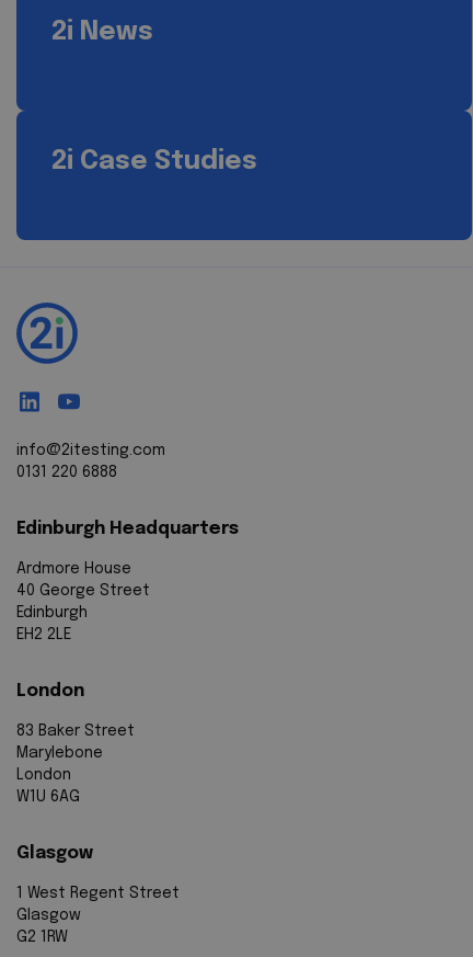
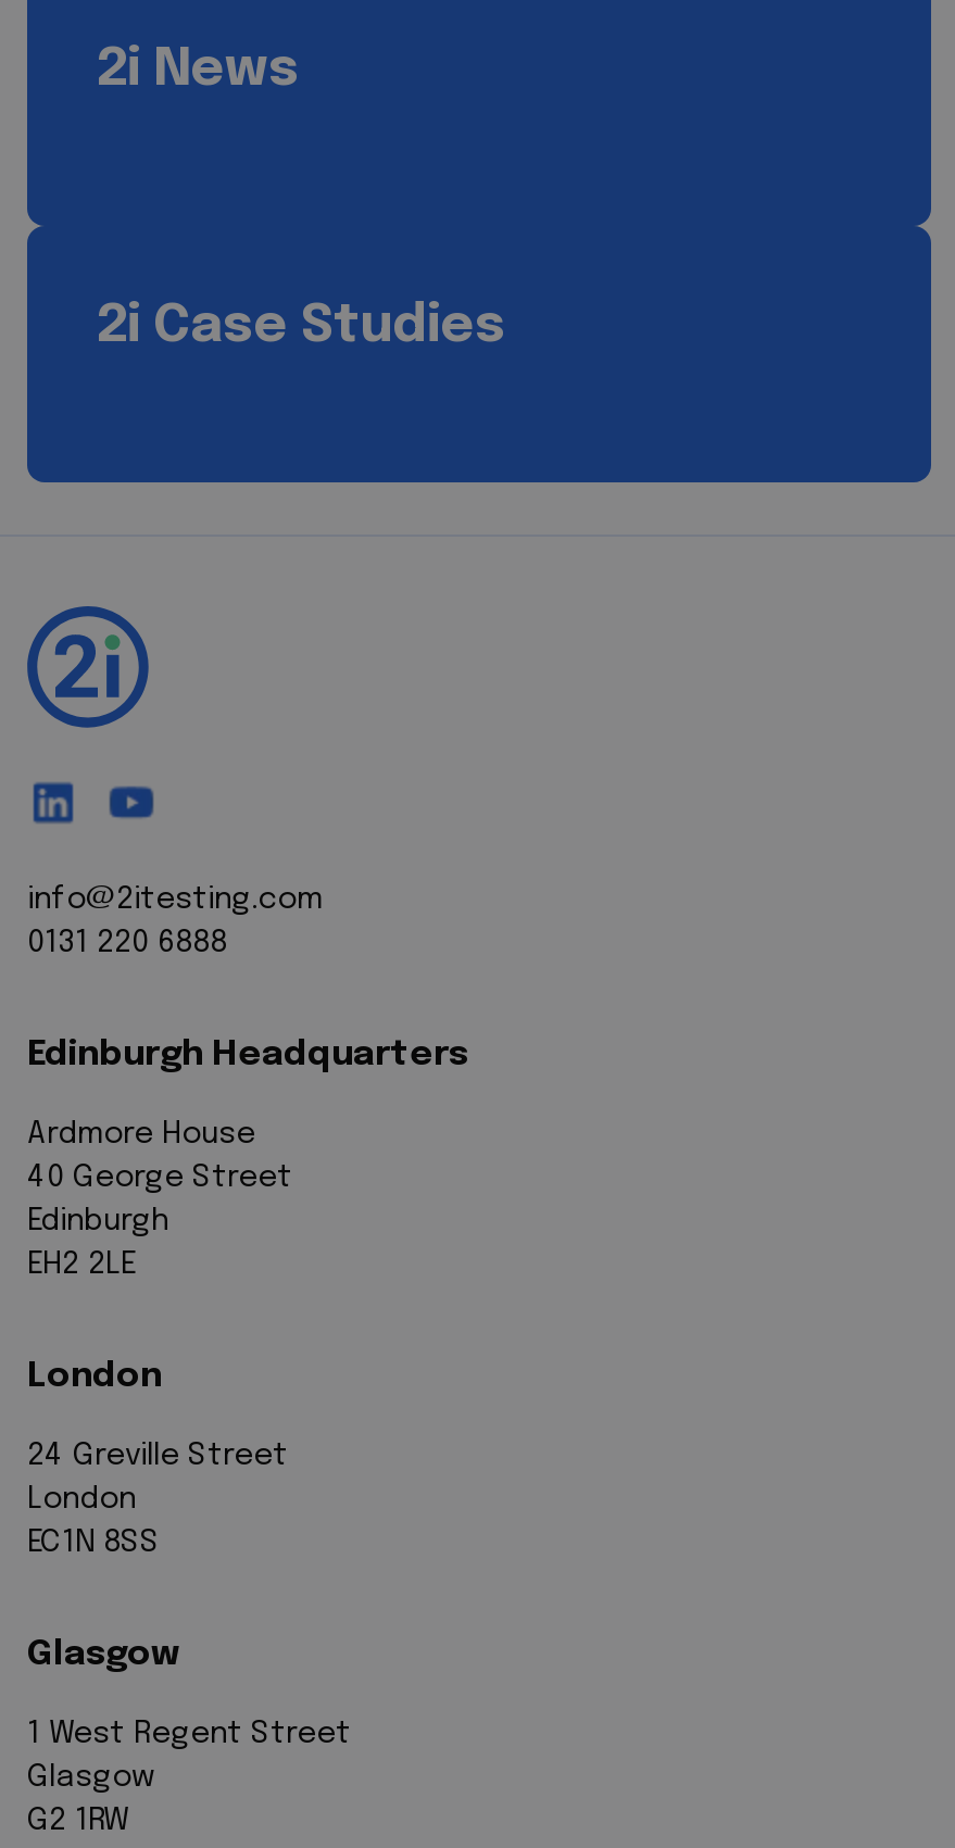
- 83 Baker Street
- Marylebone
+ 24 Greville Street

- W1U 6AG
+ EC1N 8SS
